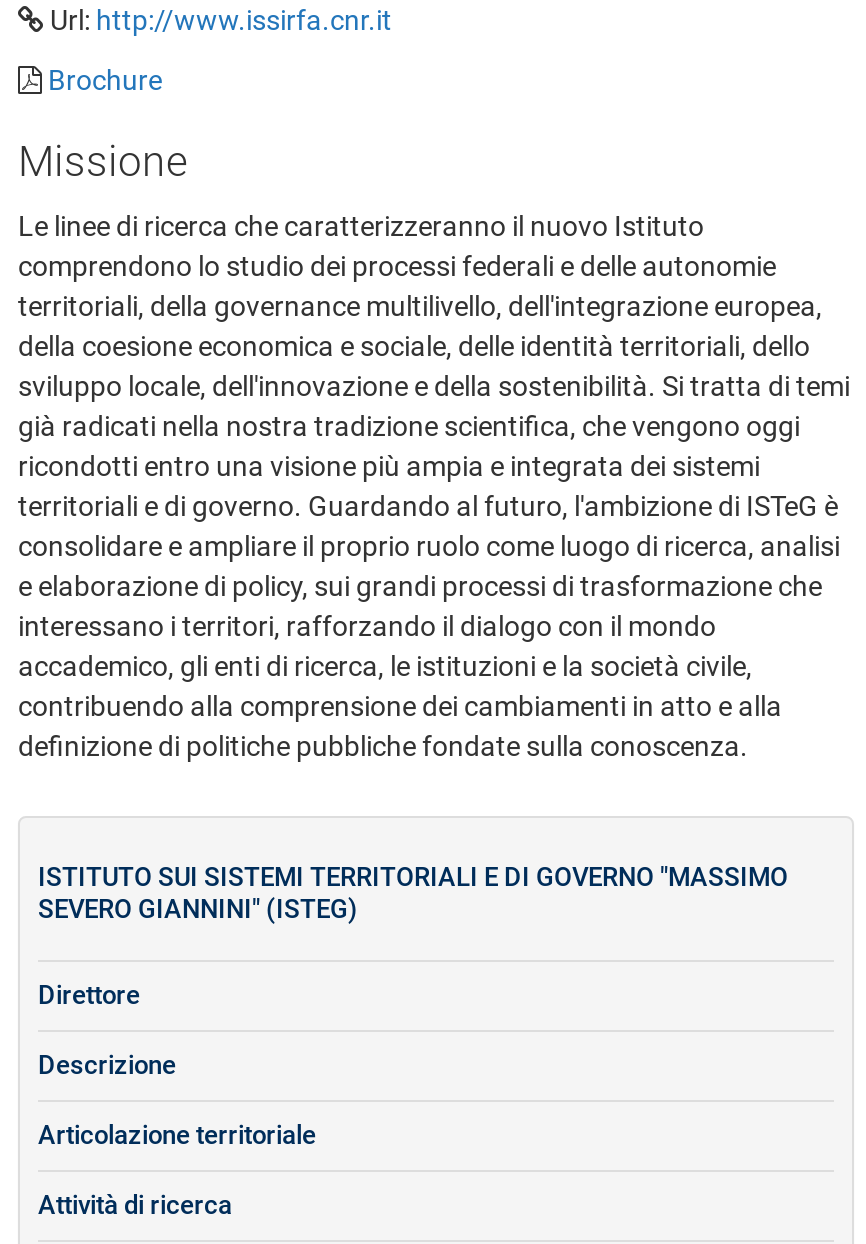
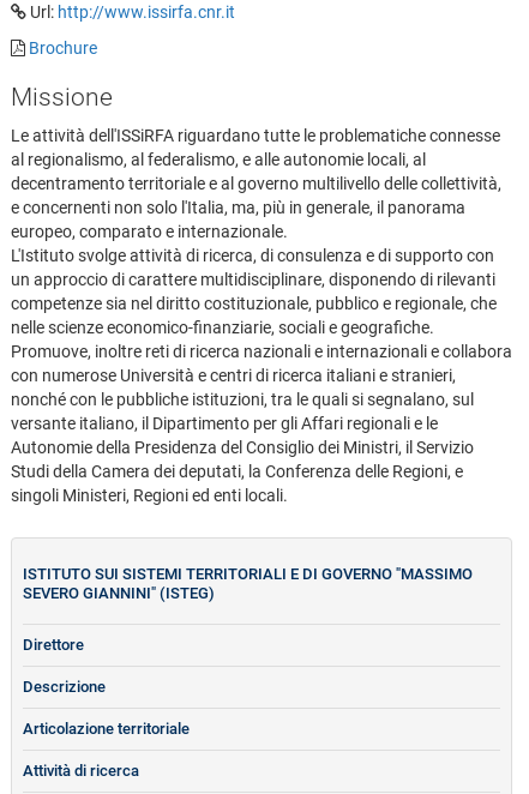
- Le linee di ricerca che caratterizzeranno il nuovo Istituto
- comprendono lo studio dei processi federali e delle autonomie
- territoriali, della governance multilivello, dell'integrazione europea,
- della coesione economica e sociale, delle identità territoriali, dello
- sviluppo locale, dell'innovazione e della sostenibilità. Si tratta di temi
- già radicati nella nostra tradizione scientifica, che vengono oggi
- ricondotti entro una visione più ampia e integrata dei sistemi
- territoriali e di governo. Guardando al futuro, l'ambizione di ISTeG è
- consolidare e ampliare il proprio ruolo come luogo di ricerca, analisi
- e elaborazione di policy, sui grandi processi di trasformazione che
- interessano i territori, rafforzando il dialogo con il mondo
- accademico, gli enti di ricerca, le istituzioni e la società civile,
- contribuendo alla comprensione dei cambiamenti in atto e alla
- definizione di politiche pubbliche fondate sulla conoscenza.
+ Le attività dell'ISSiRFA riguardano tutte le problematiche connesse
+ al regionalismo, al federalismo, e alle autonomie locali, al
+ decentramento territoriale e al governo multilivello delle collettività,
+ e concernenti non solo l'Italia, ma, più in generale, il panorama
+ europeo, comparato e internazionale.
+ L'Istituto svolge attività di ricerca, di consulenza e di supporto con
+ un approccio di carattere multidisciplinare, disponendo di rilevanti
+ competenze sia nel diritto costituzionale, pubblico e regionale, che
+ nelle scienze economico-finanziarie, sociali e geografiche.
+ Promuove, inoltre reti di ricerca nazionali e internazionali e collabora
+ con numerose Università e centri di ricerca italiani e stranieri,
+ nonché con le pubbliche istituzioni, tra le quali si segnalano, sul
+ versante italiano, il Dipartimento per gli Affari regionali e le
+ Autonomie della Presidenza del Consiglio dei Ministri, il Servizio
+ Studi della Camera dei deputati, la Conferenza delle Regioni, e
+ singoli Ministeri, Regioni ed enti locali.
